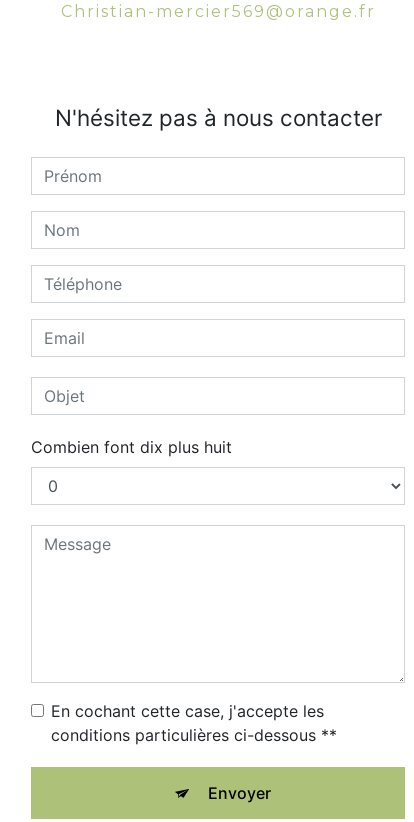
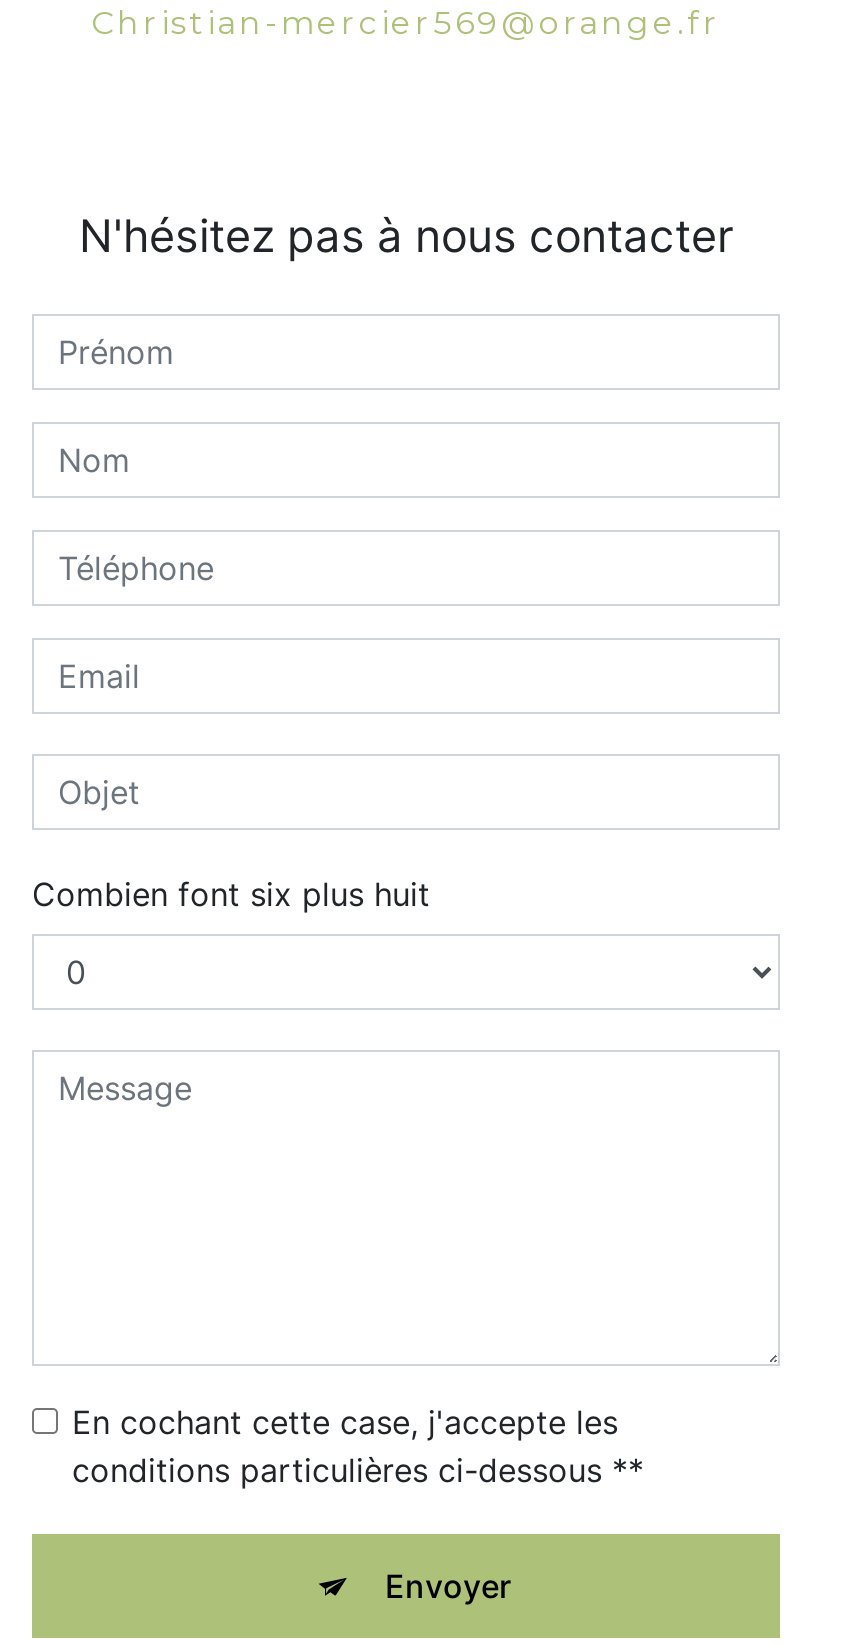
- Combien font dix plus huit
+ Combien font six plus huit
